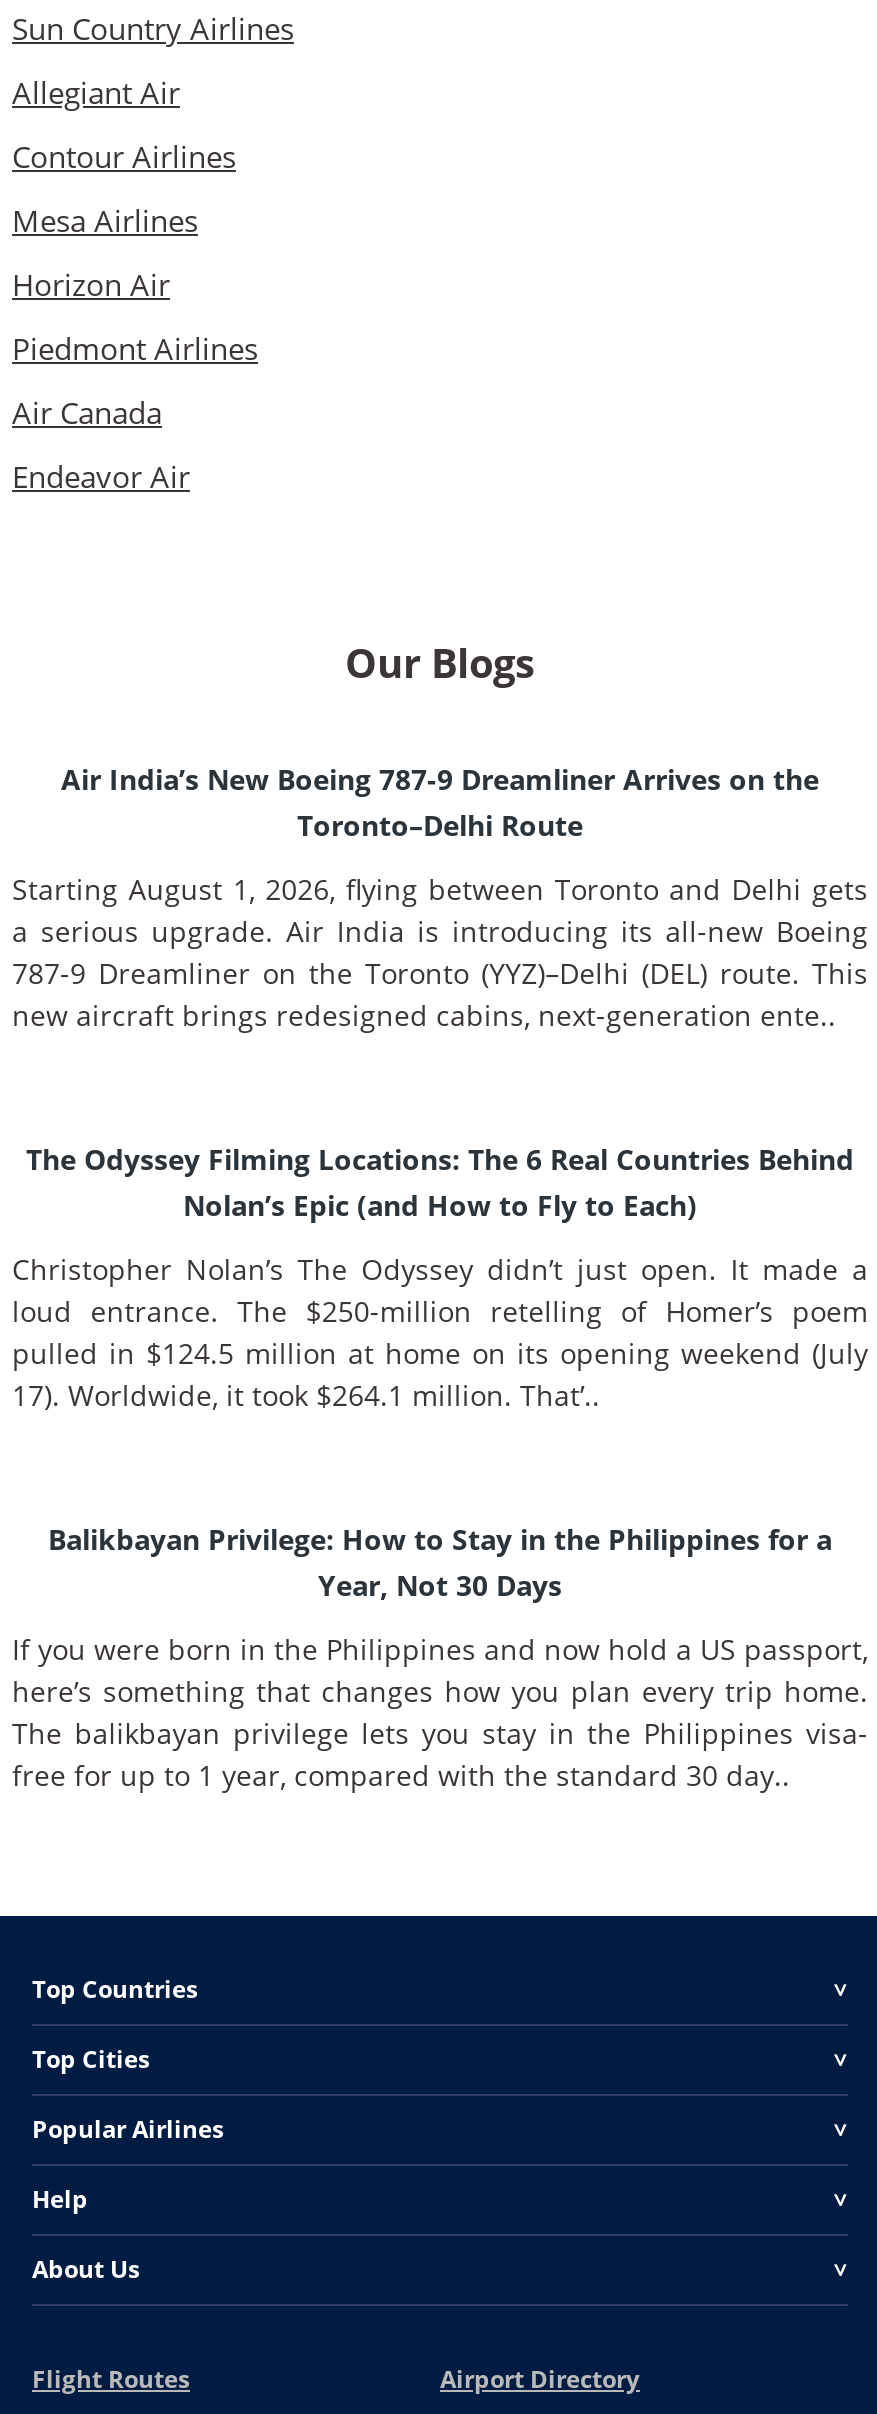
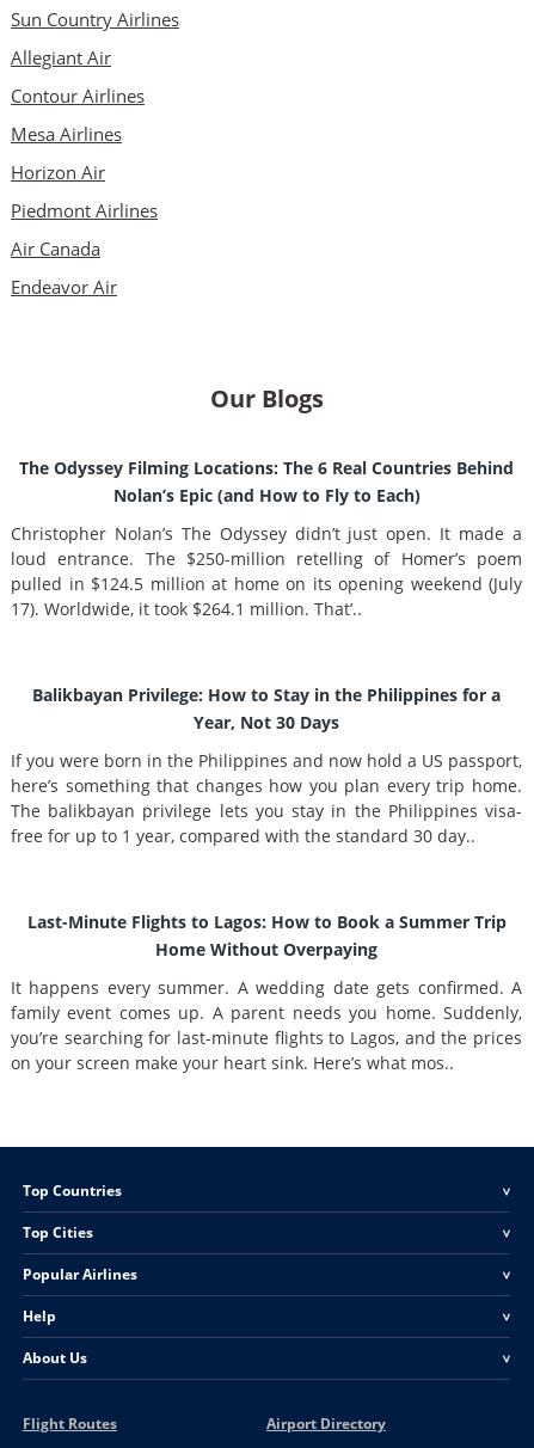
- Air India’s New Boeing 787-9 Dreamliner Arrives on the
- Toronto–Delhi Route
- Starting August 1, 2026, flying between Toronto and Delhi gets
- a serious upgrade. Air India is introducing its all-new Boeing
- 787-9 Dreamliner on the Toronto (YYZ)–Delhi (DEL) route. This
- new aircraft brings redesigned cabins, next-generation ente..

moved up: The Odyssey Filming Locations: The 6 Real Countries Behind | Nolan’s Epic (and How to Fly to Each) | Christopher Nolan’s The Odyssey didn’t just open. It made a | ... | The balikbayan privilege lets you stay in the Philippines visa- | free for up to 1 year, compared with the standard 30 day..

+ Last-Minute Flights to Lagos: How to Book a Summer Trip
+ Home Without Overpaying
+ It happens every summer. A wedding date gets confirmed. A
+ family event comes up. A parent needs you home. Suddenly,
+ you’re searching for last-minute flights to Lagos, and the prices
+ on your screen make your heart sink. Here’s what mos..
